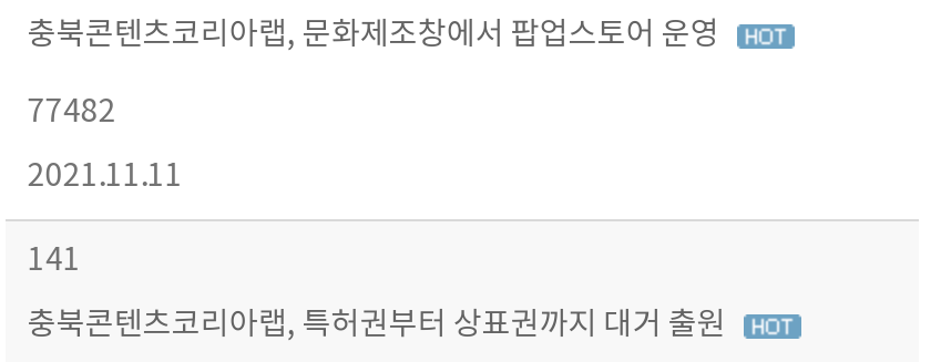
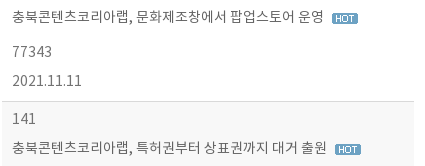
- 77482
+ 77343
